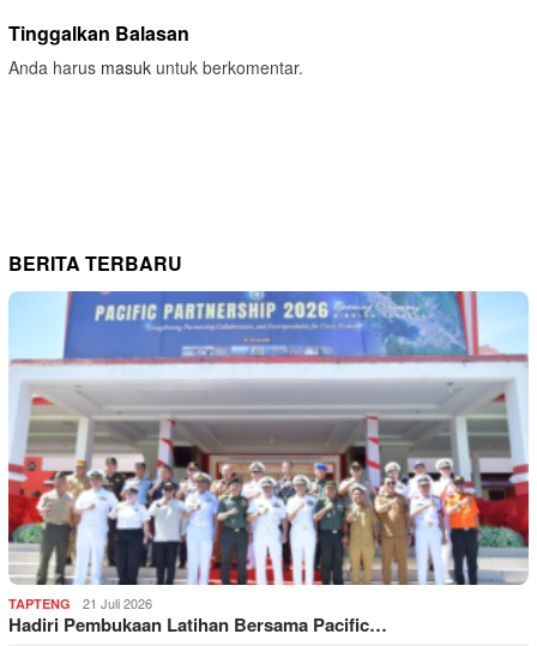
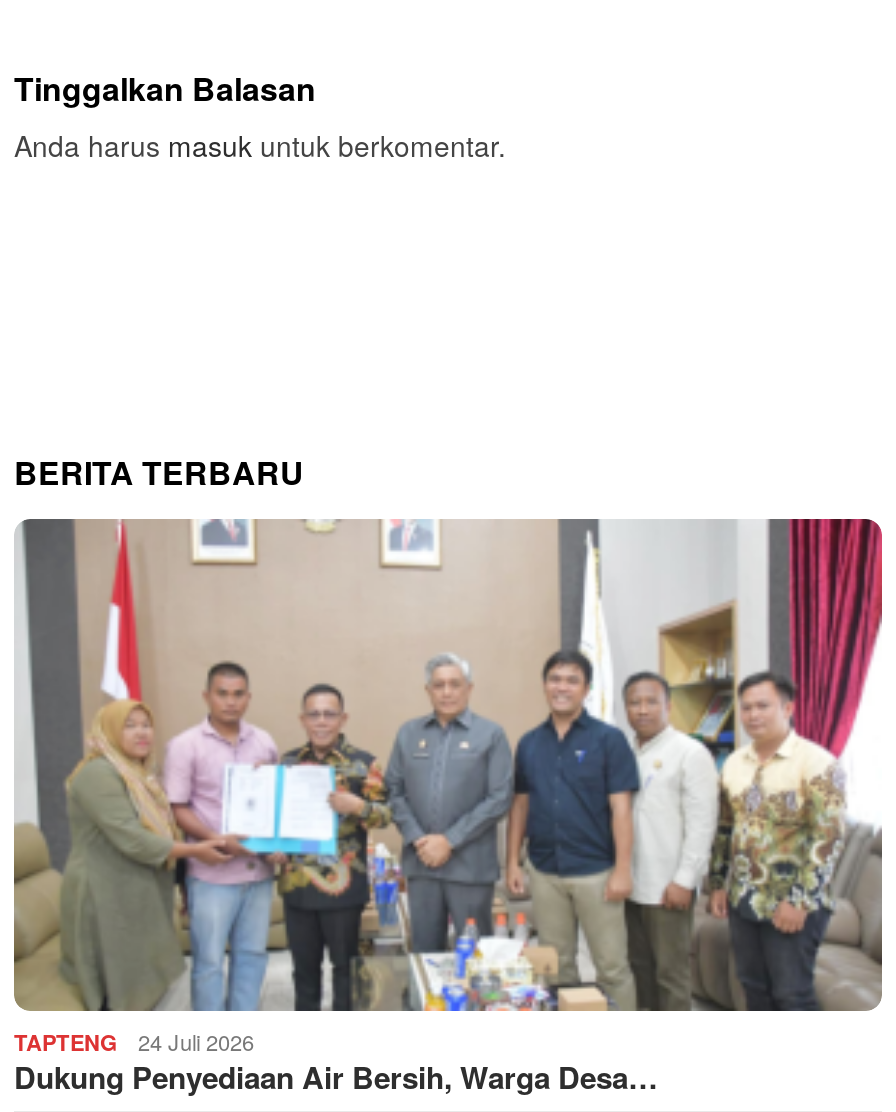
- [image]
- 21 Juli 2026
- Hadiri Pembukaan Latihan Bersama Pacific…
+ [image]
+ 24 Juli 2026
+ Dukung Penyediaan Air Bersih, Warga Desa…
